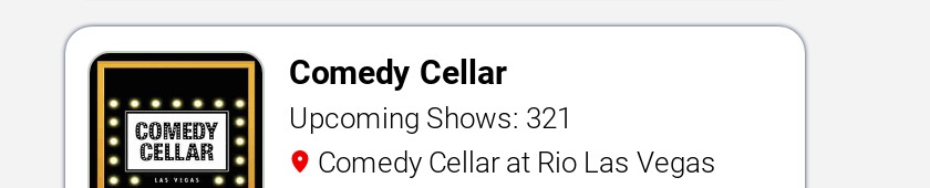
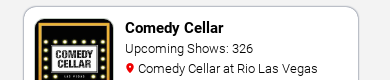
- Upcoming Shows: 321
+ Upcoming Shows: 326
